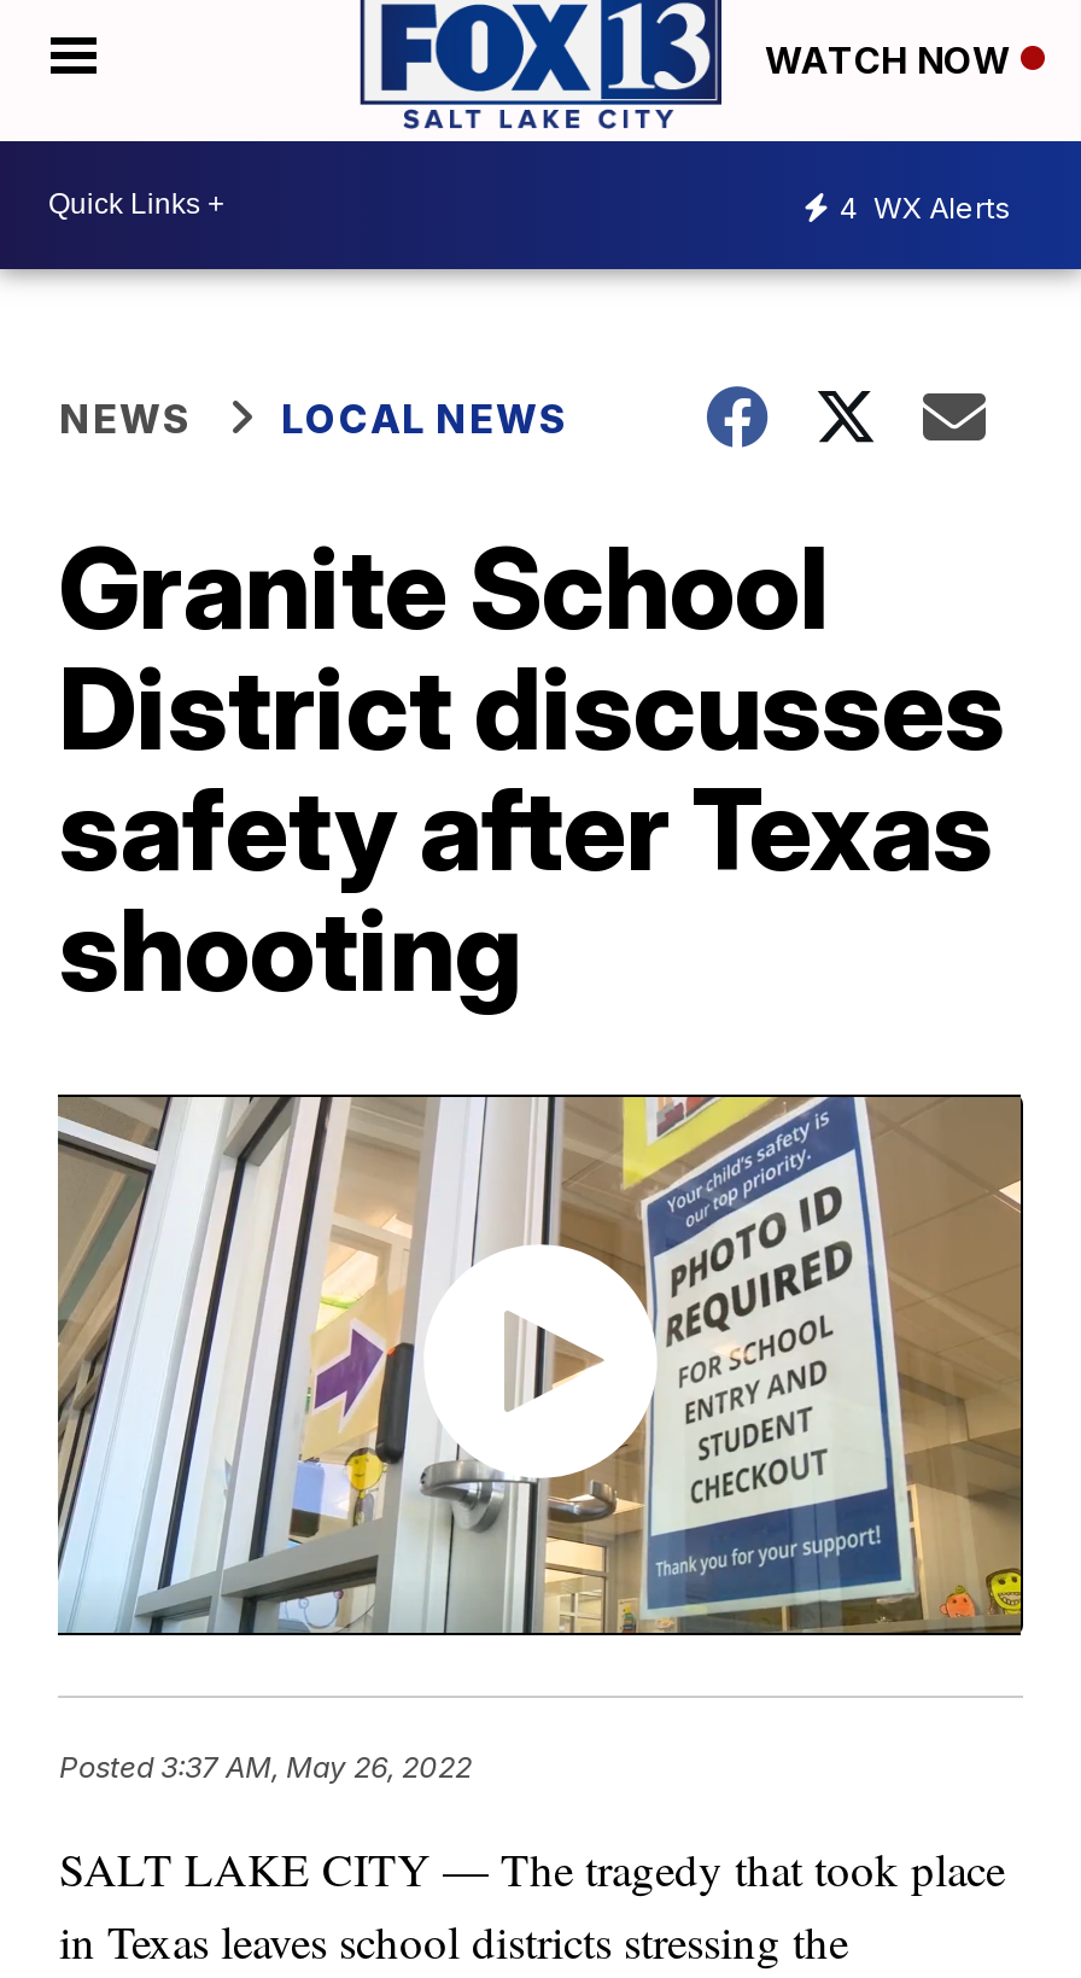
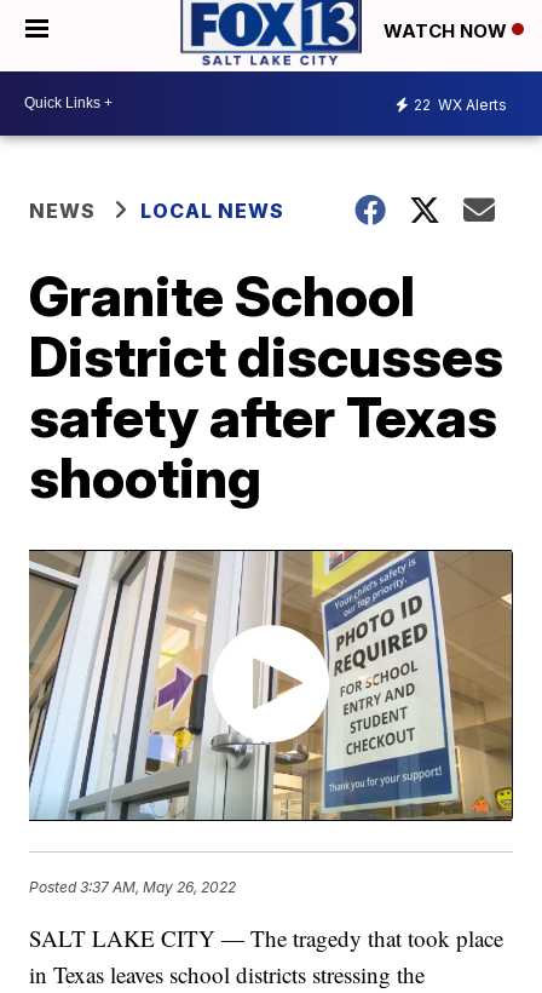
- 4 WX Alerts
+ 22 WX Alerts
